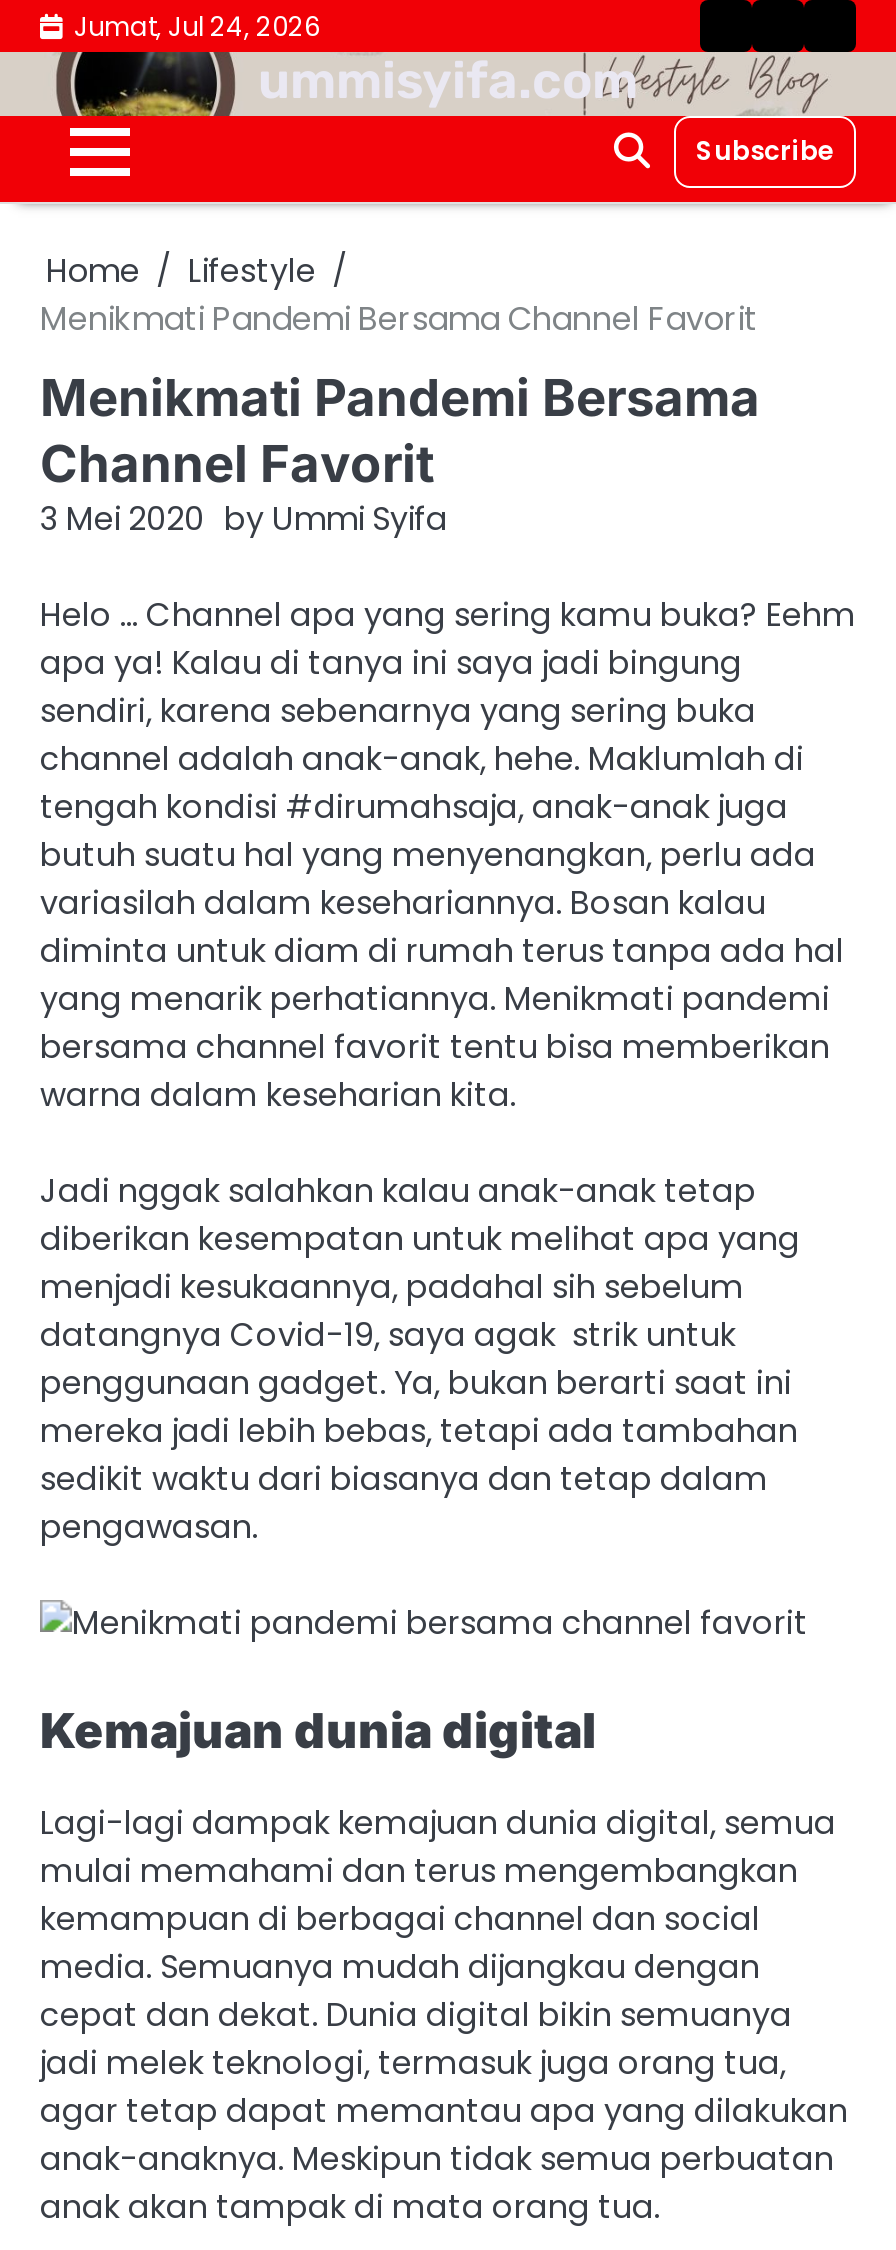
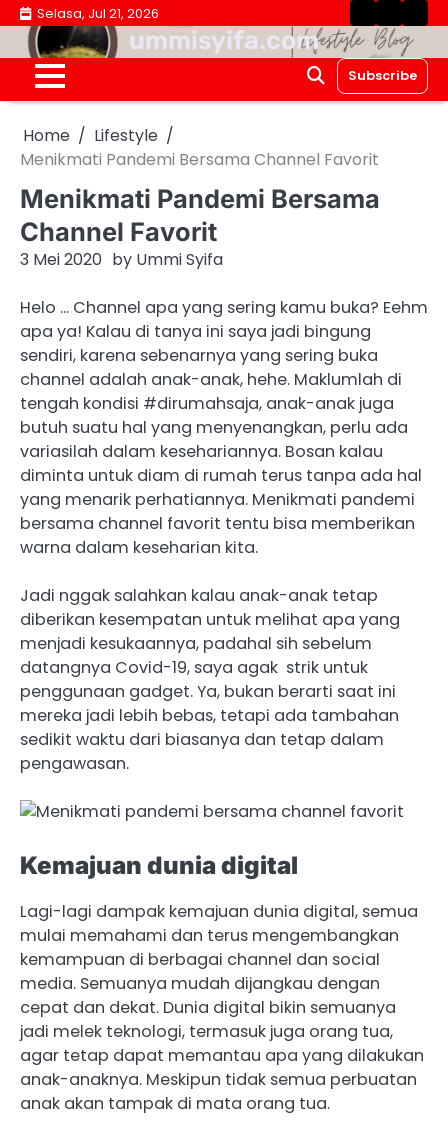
- Jumat, Jul 24, 2026
+ Selasa, Jul 21, 2026
